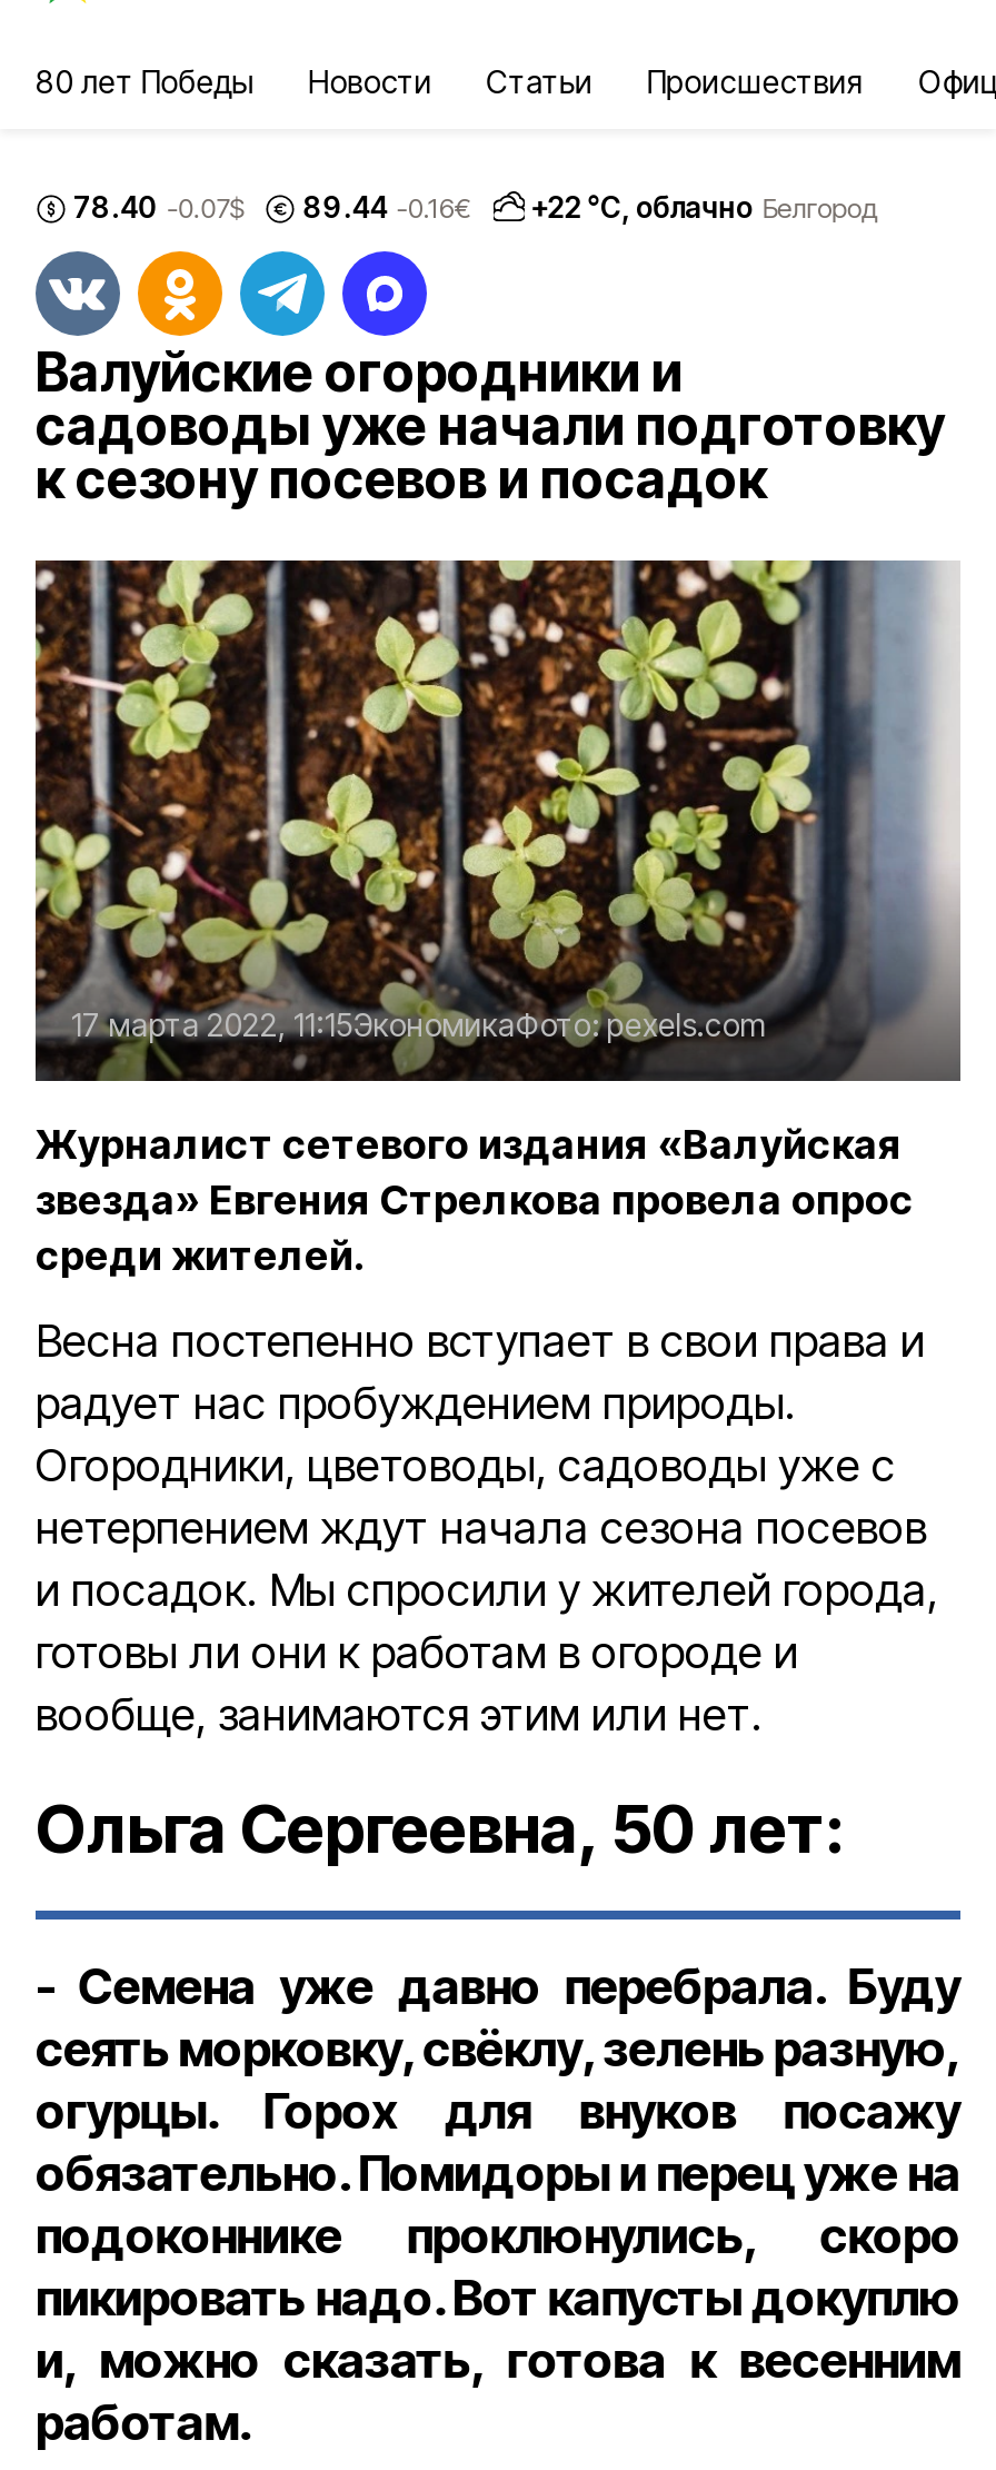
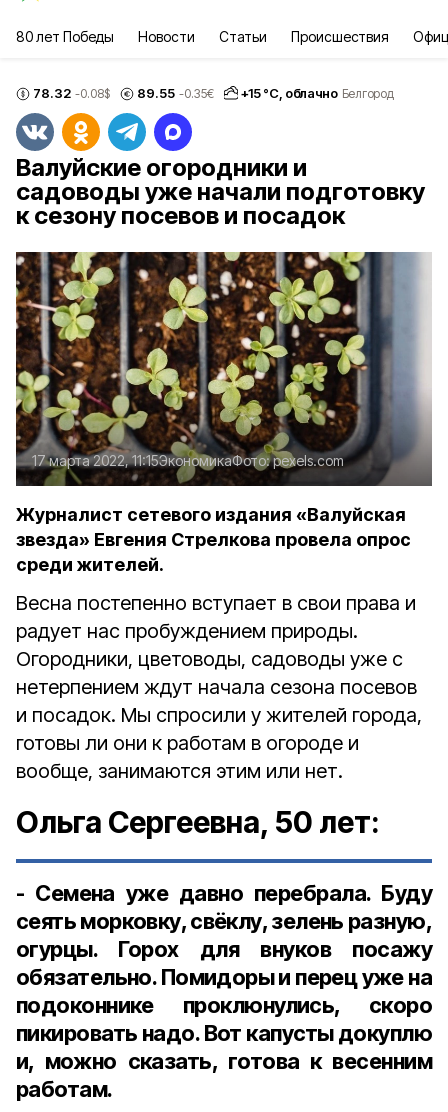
- 78.40 -0.07$
+ 78.32 -0.08$

- 89.44 -0.16€
+ 89.55 -0.35€

- +22 °С, облачно Белгород
+ +15 °С, облачно Белгород
